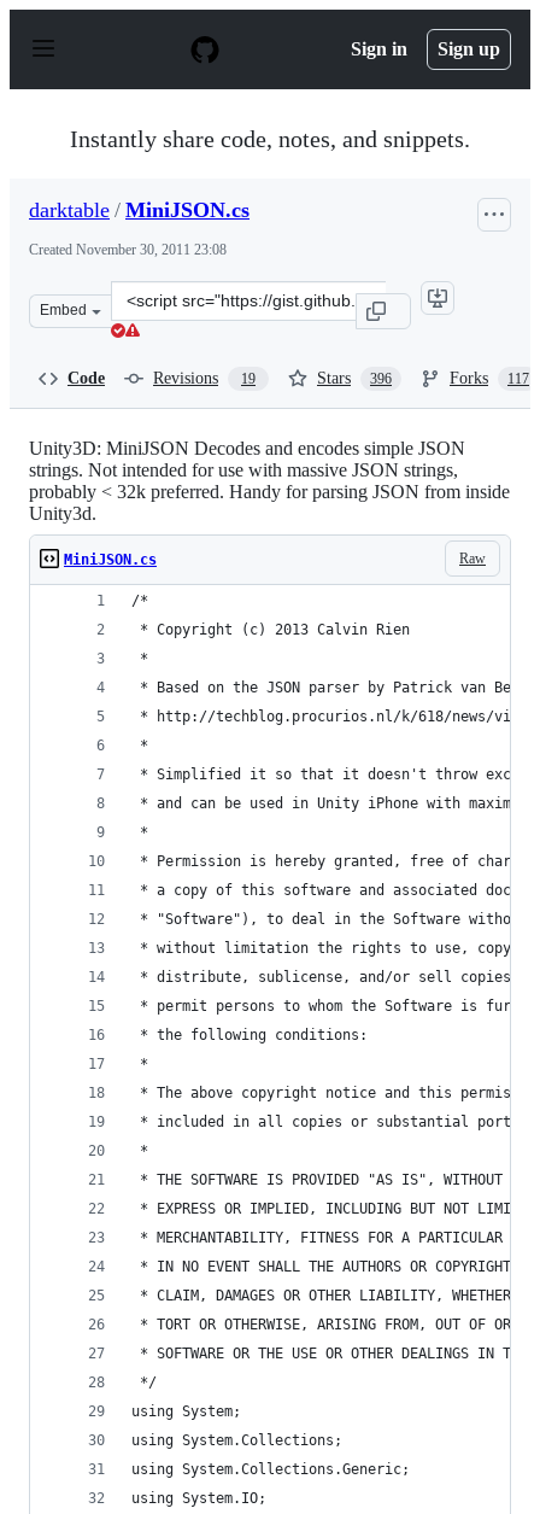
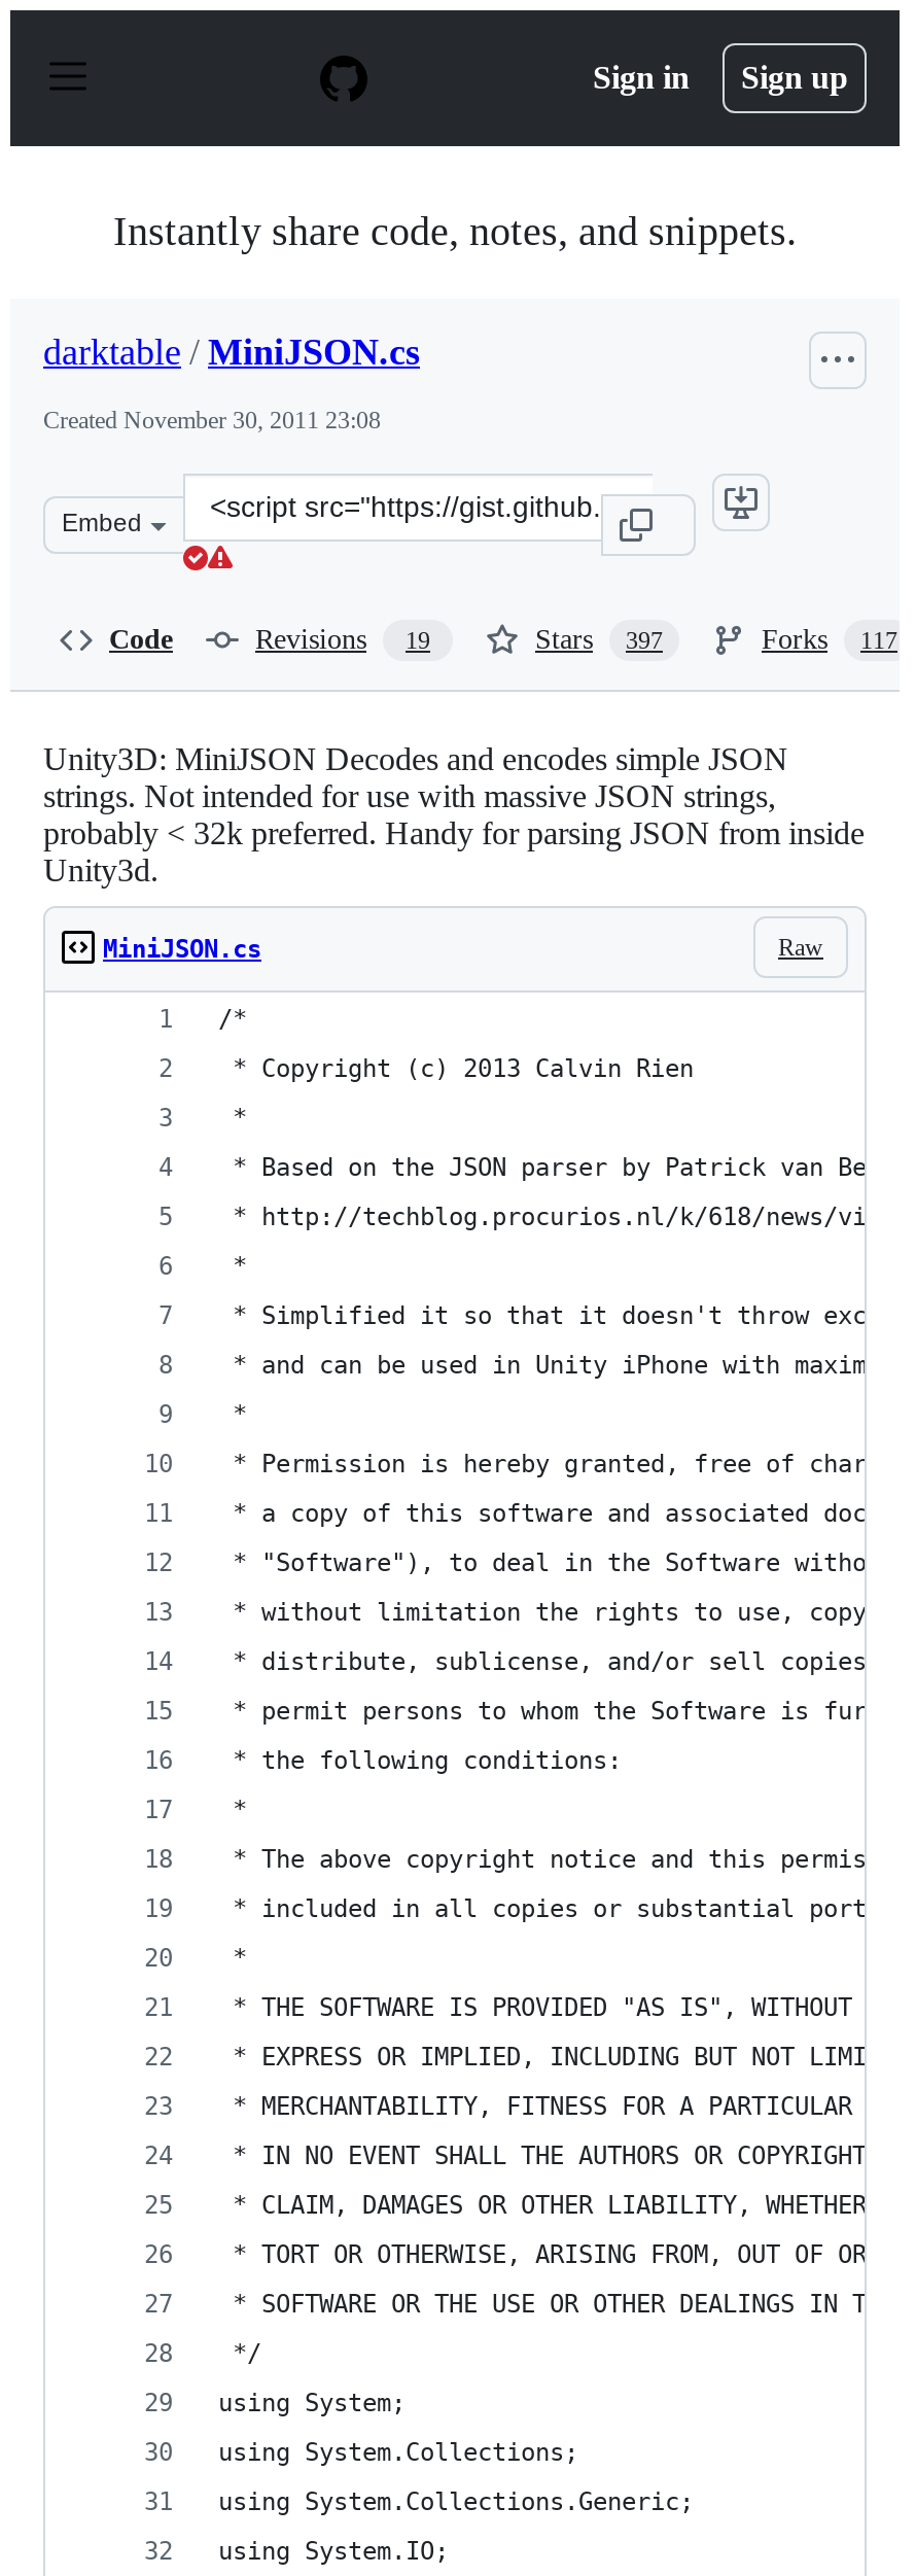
- Stars 396
+ Stars 397
